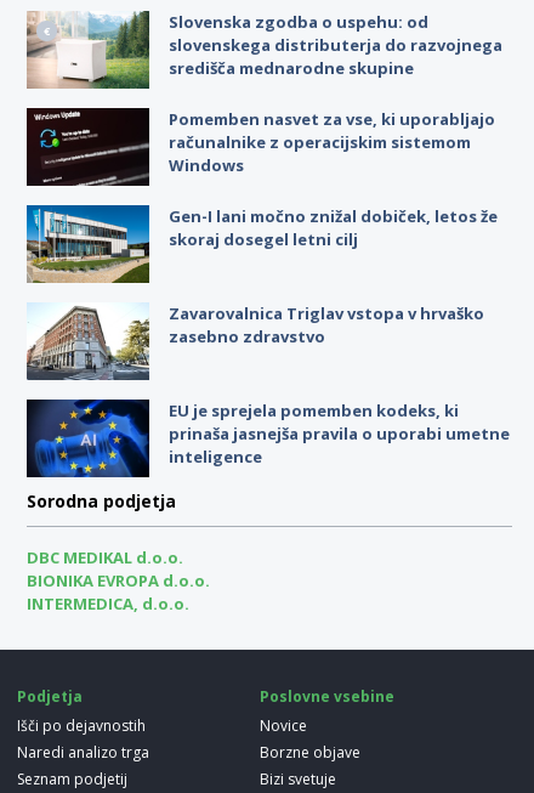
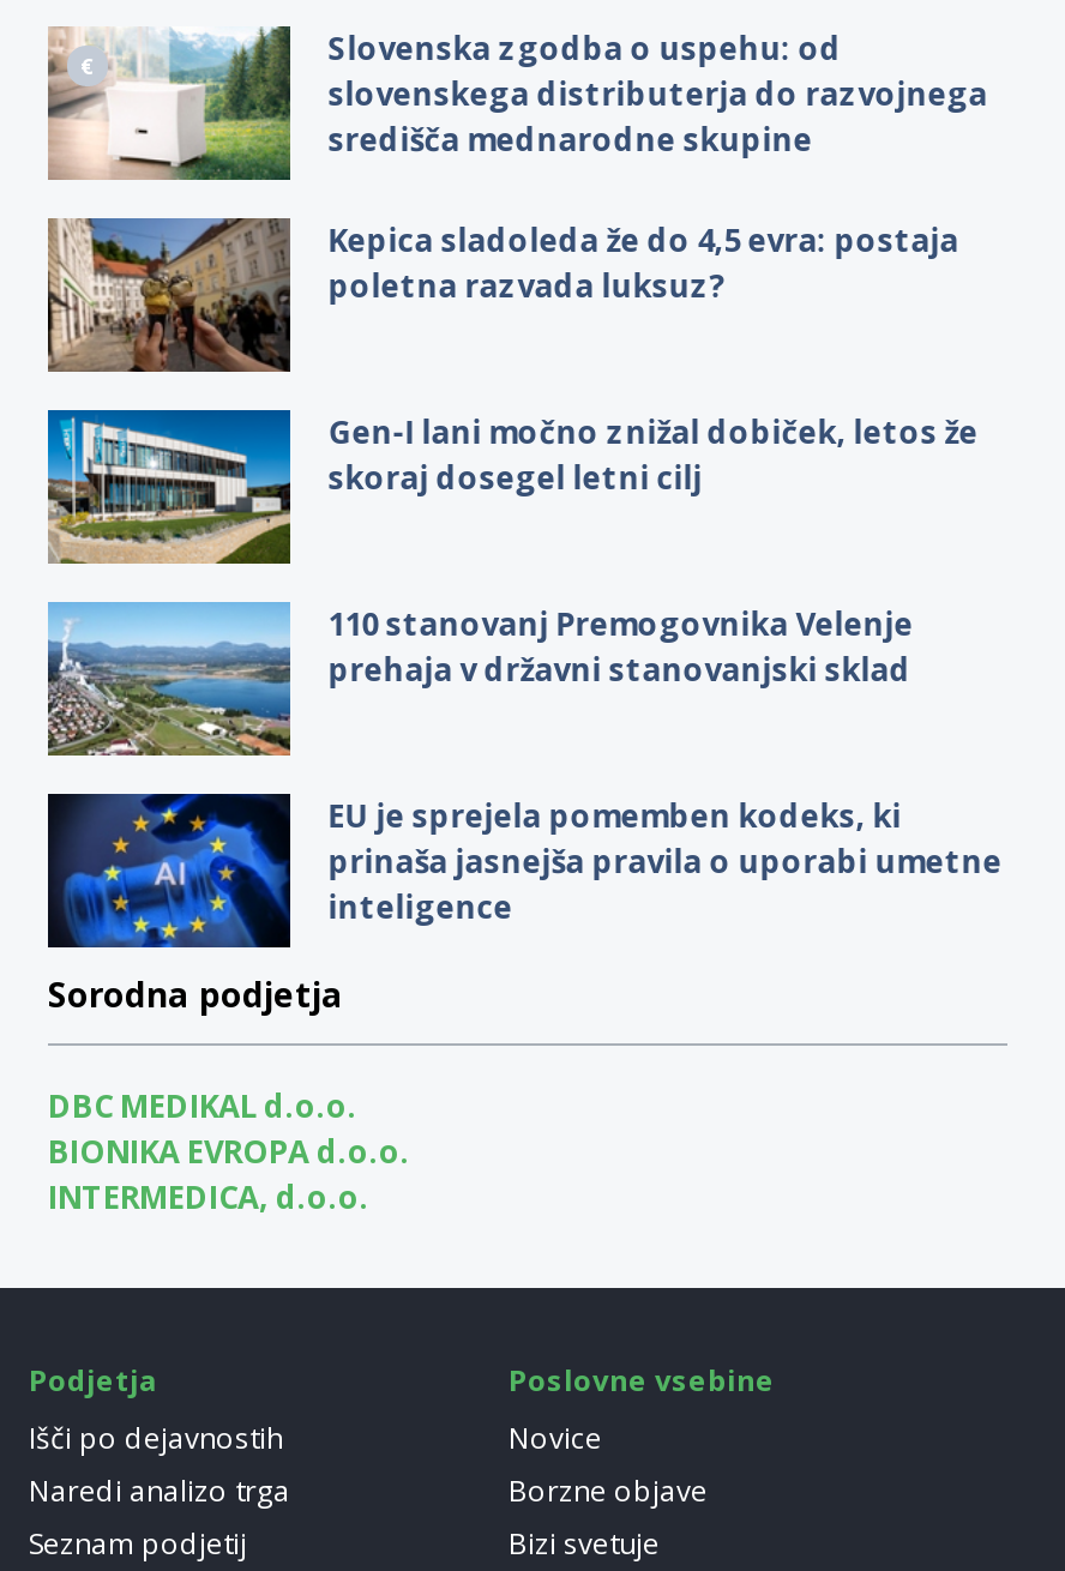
- [image]
- Pomemben nasvet za vse, ki uporabljajo
- računalnike z operacijskim sistemom
- Windows
+ [image]
+ Kepica sladoleda že do 4,5 evra: postaja
+ poletna razvada luksuz?

- [image]
- Zavarovalnica Triglav vstopa v hrvaško
- zasebno zdravstvo
+ [image]
+ 110 stanovanj Premogovnika Velenje
+ prehaja v državni stanovanjski sklad
